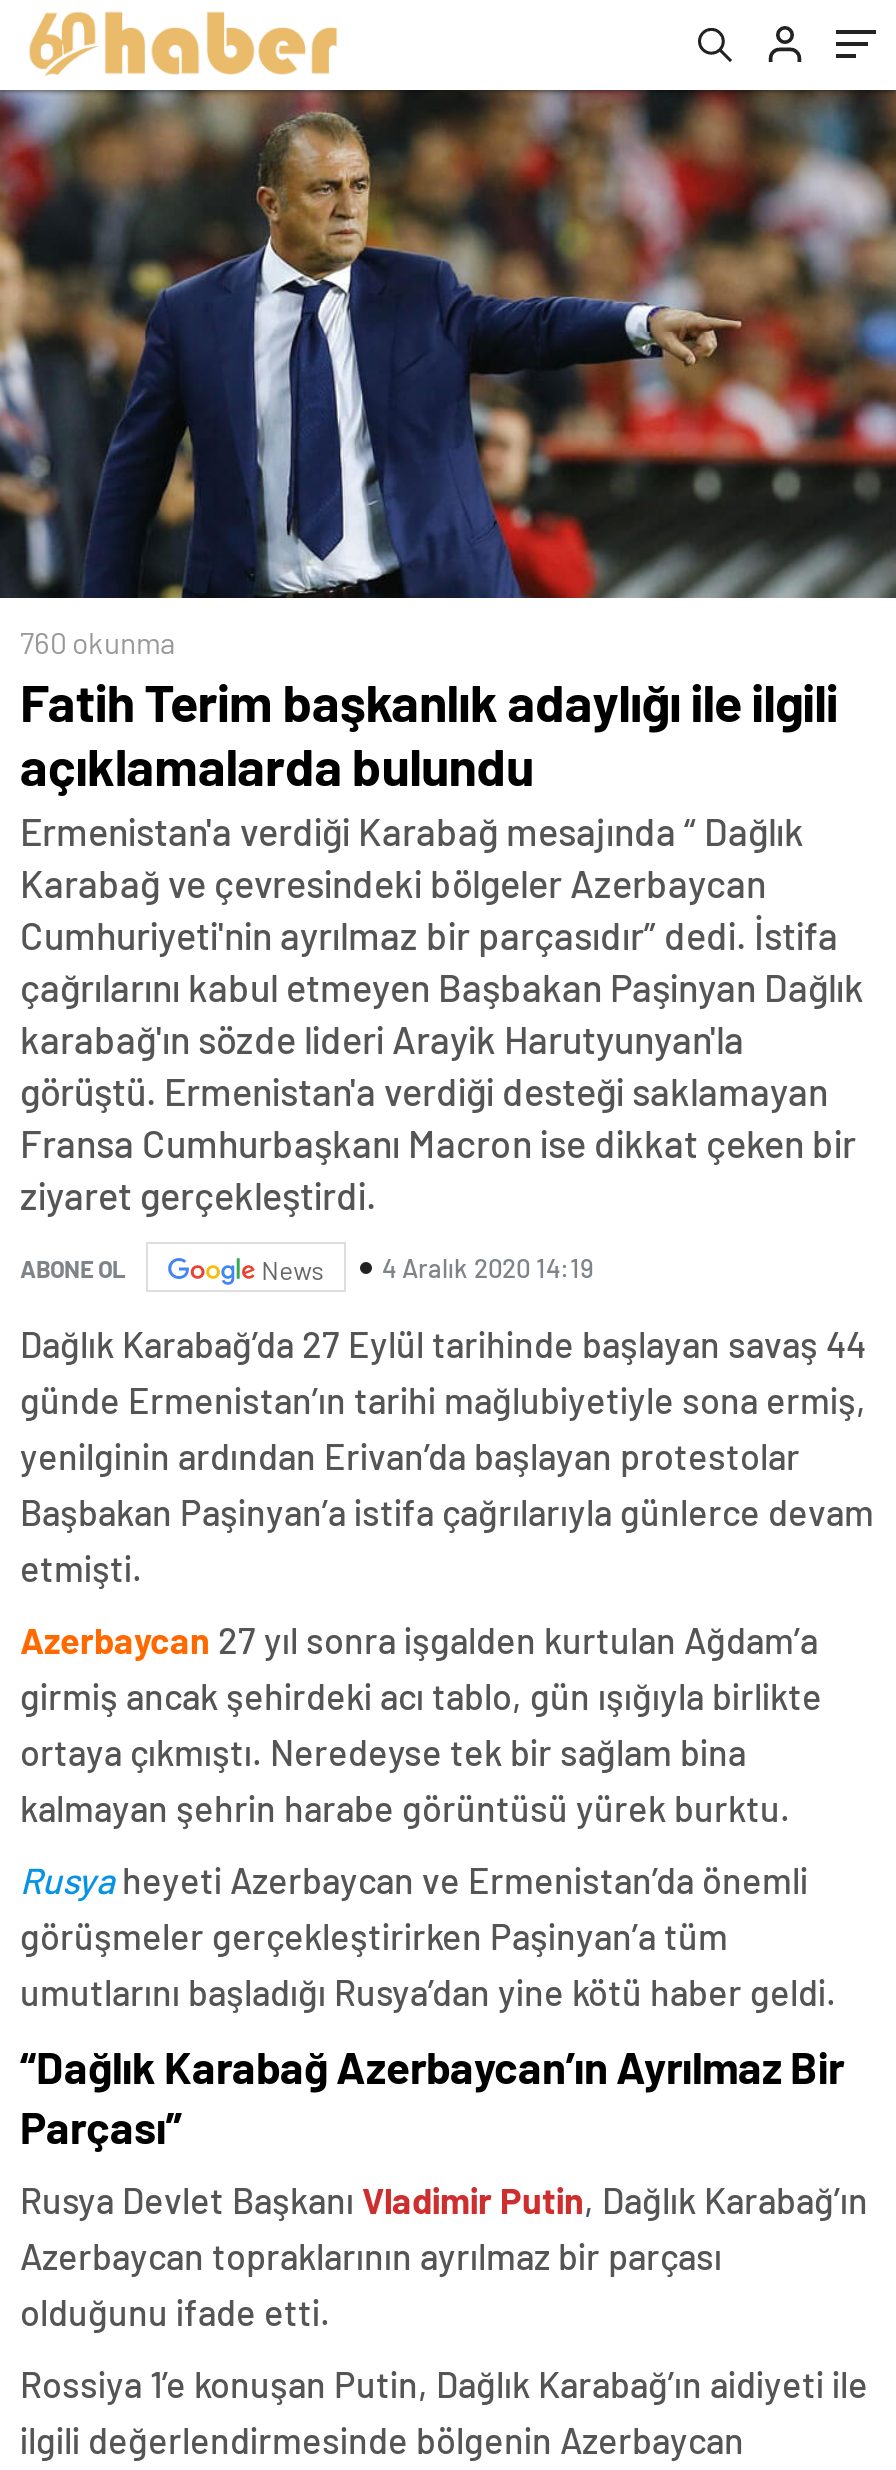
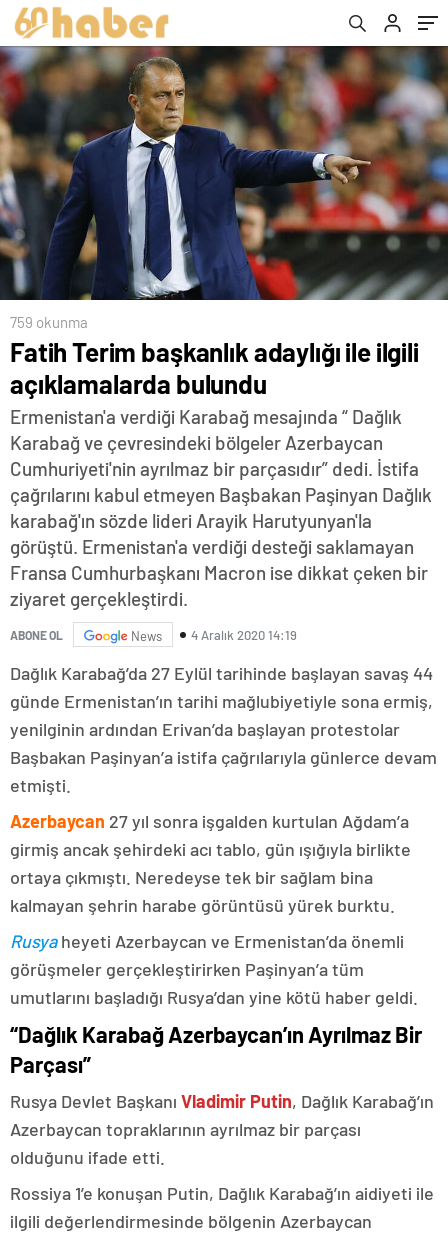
- 760 okunma
+ 759 okunma
